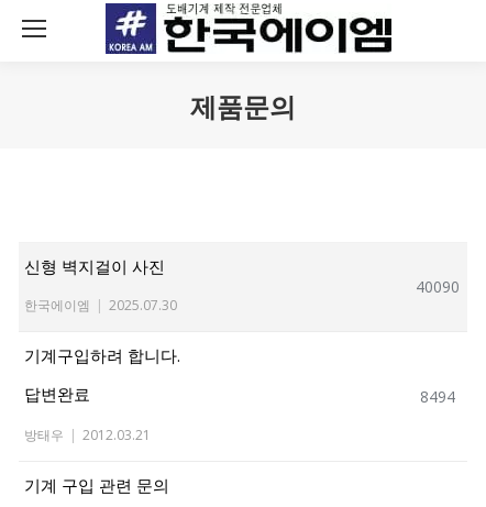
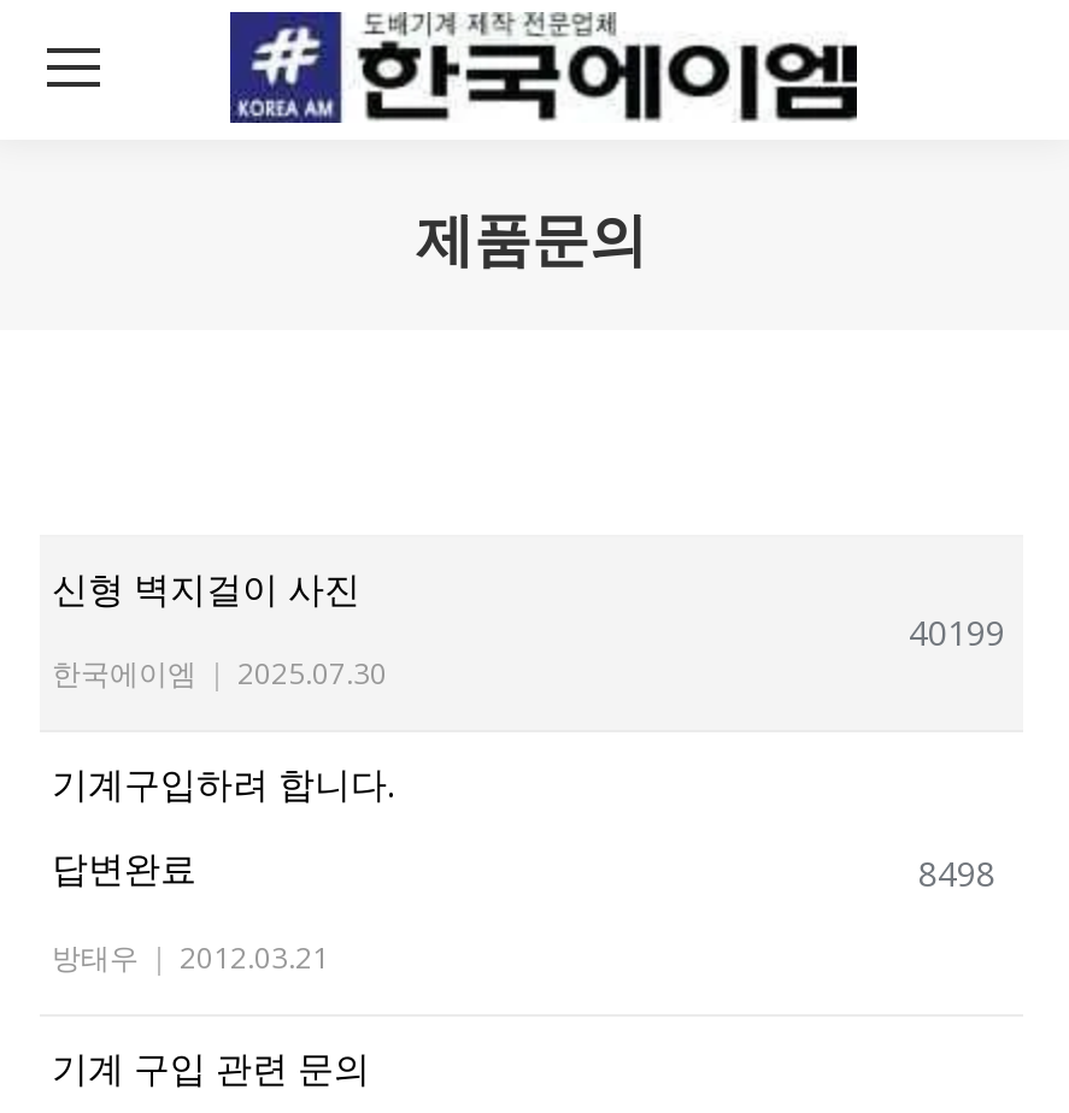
- 40090
+ 40199

- 8494
+ 8498
